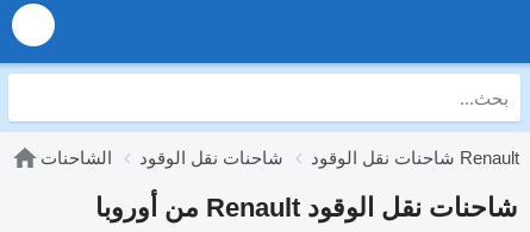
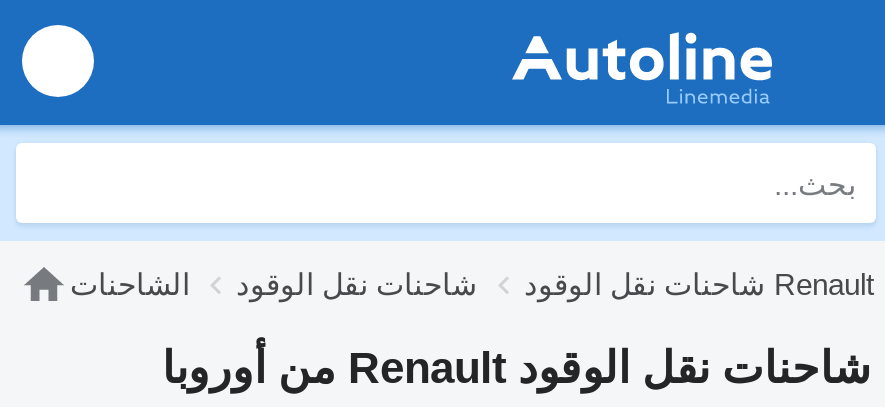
+ [image]
